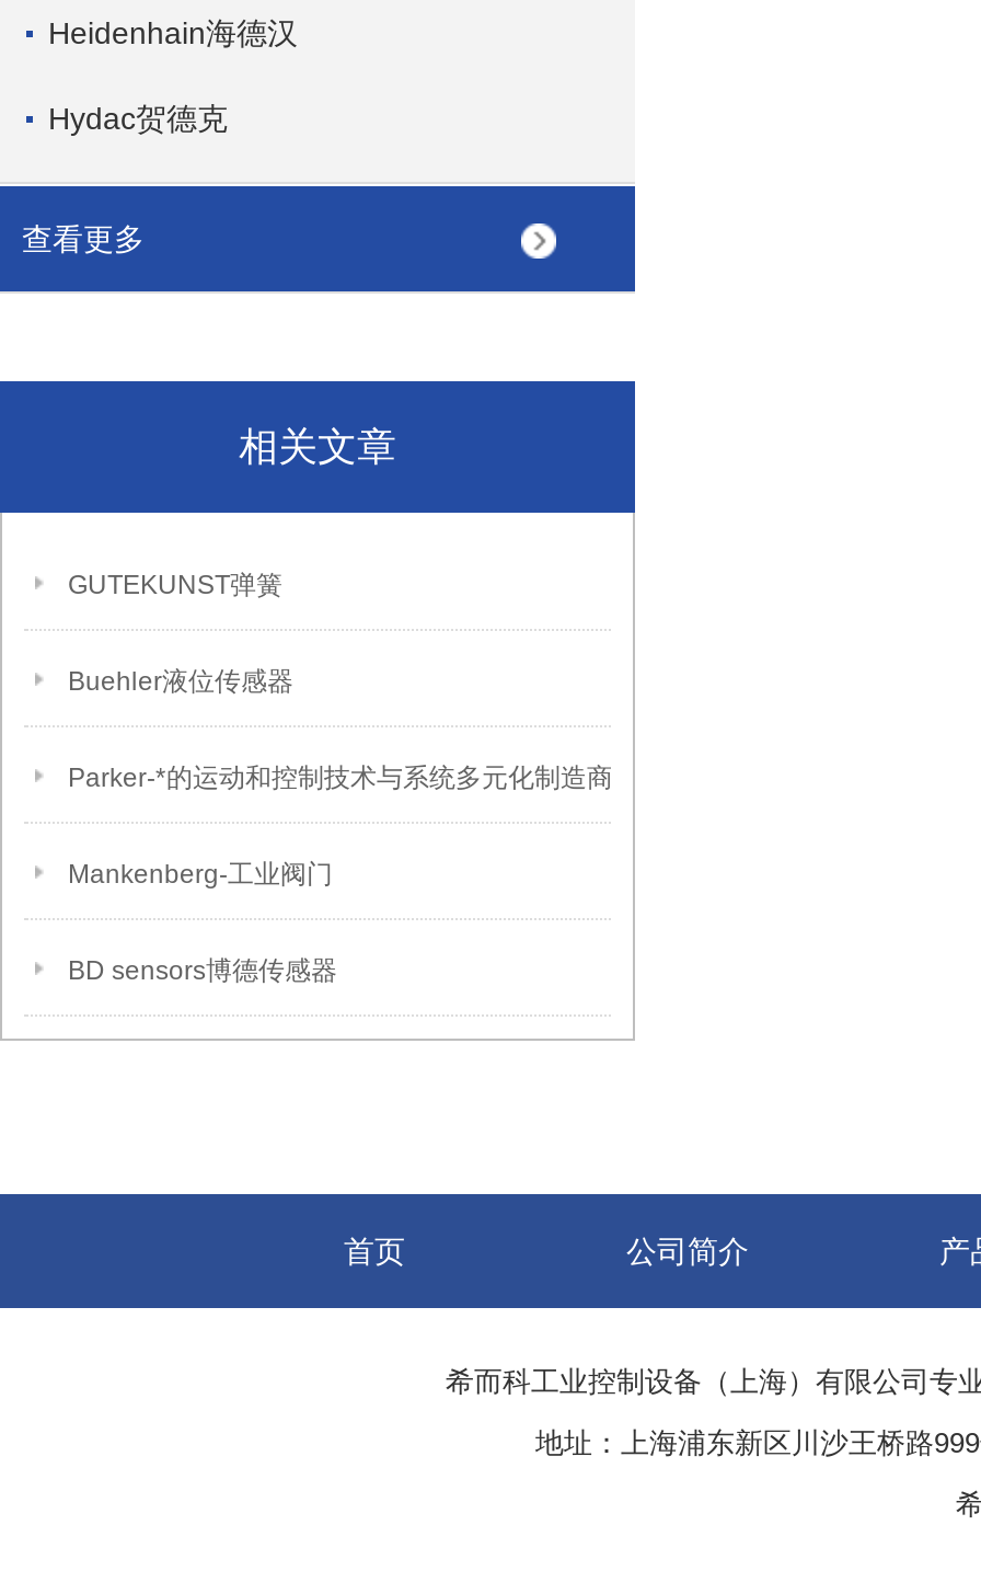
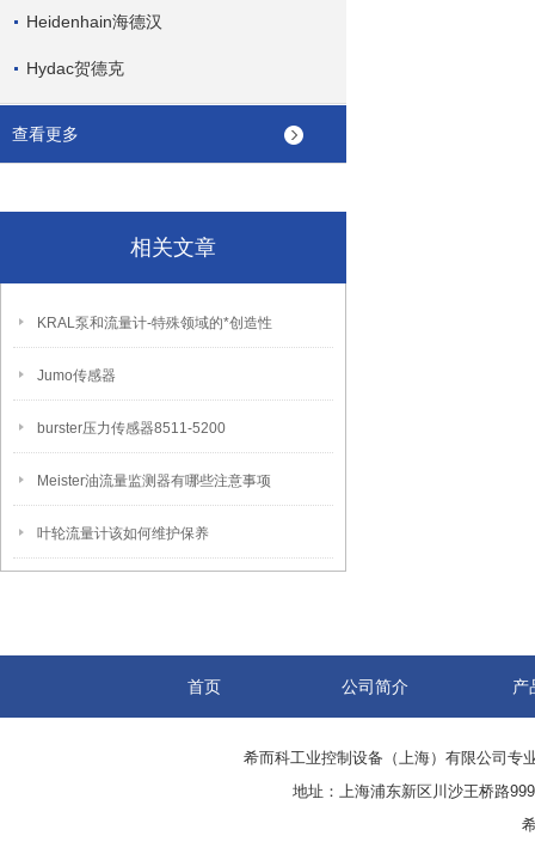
- GUTEKUNST弹簧
+ KRAL泵和流量计-特殊领域的*创造性

- Buehler液位传感器
+ Jumo传感器

- Parker-*的运动和控制技术与系统多元化制造商
+ burster压力传感器8511-5200

- Mankenberg-工业阀门
+ Meister油流量监测器有哪些注意事项

- BD sensors博德传感器
+ 叶轮流量计该如何维护保养
